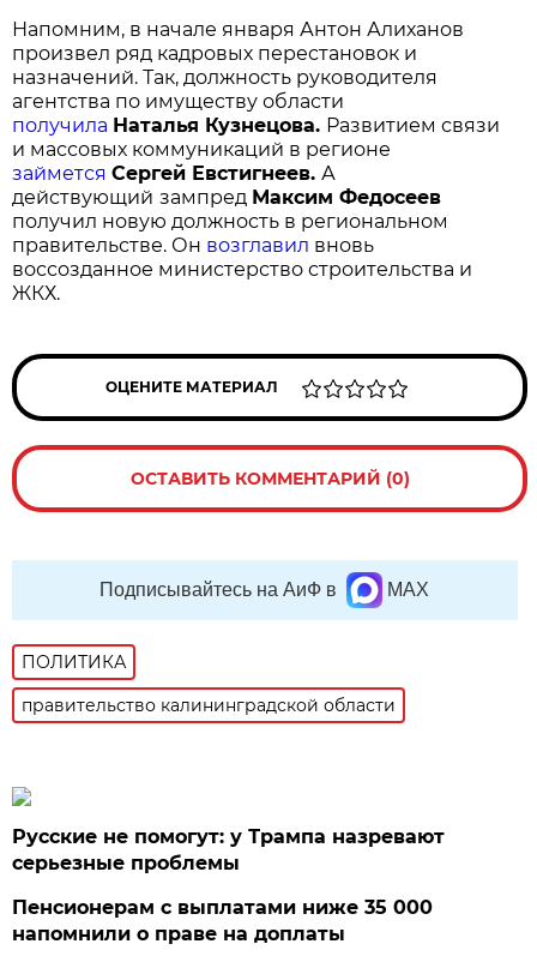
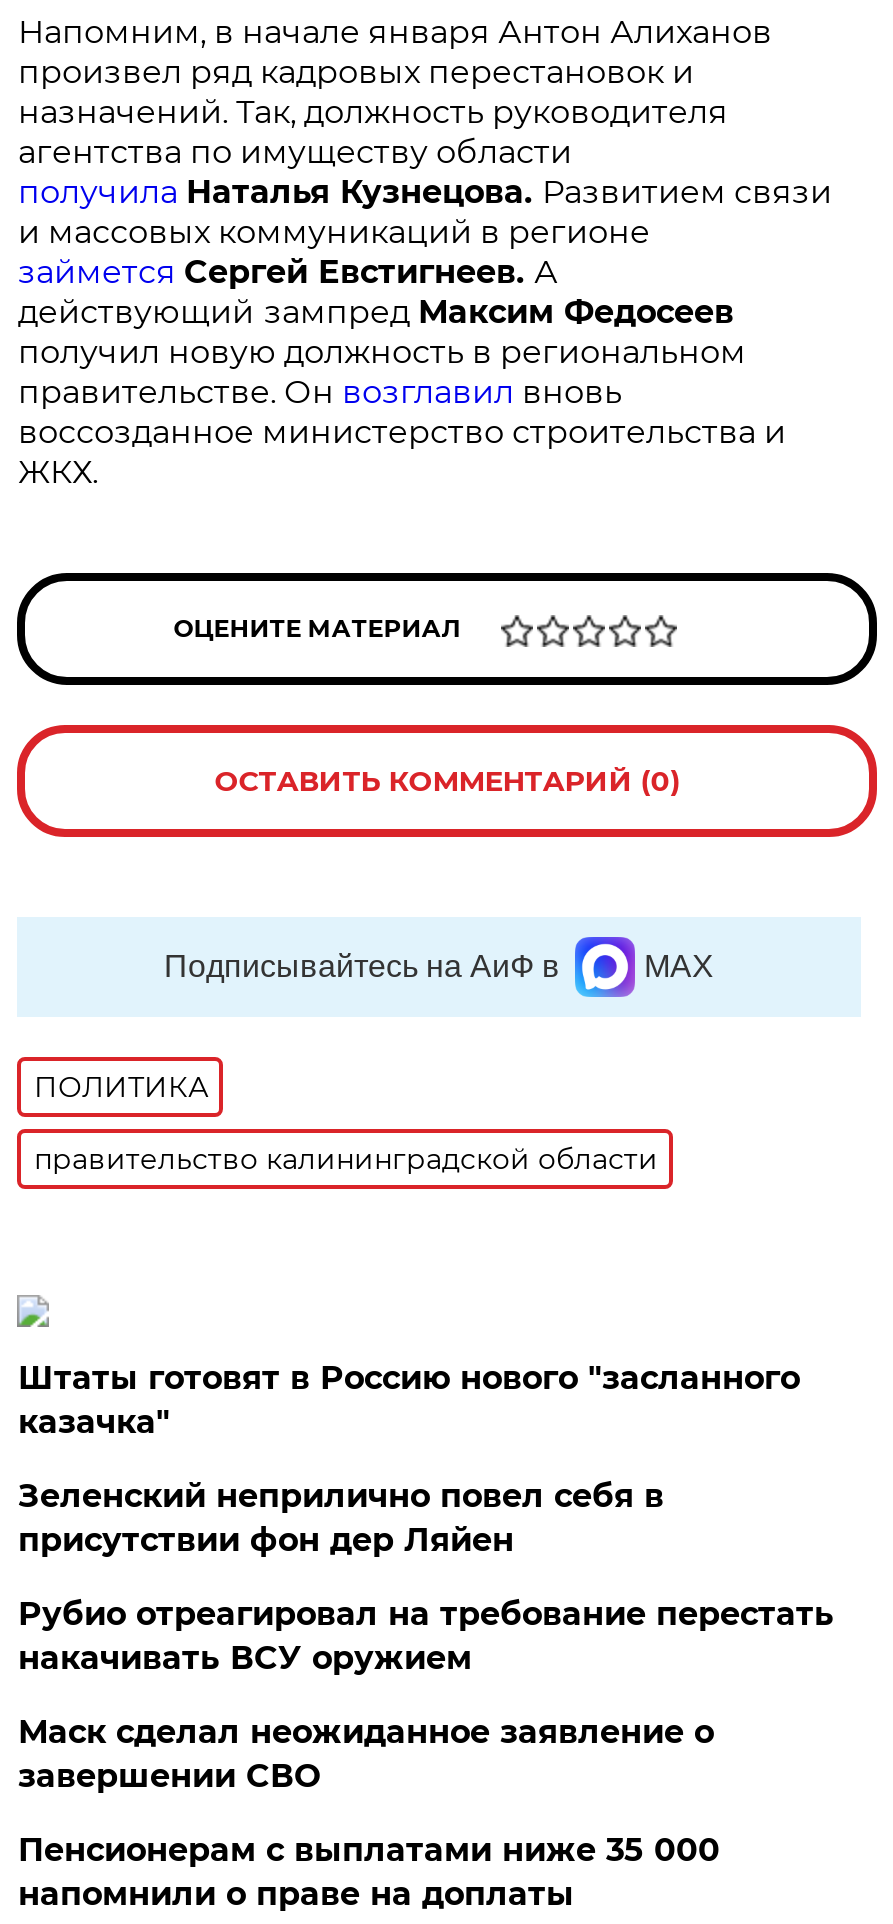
- Русские не помогут: у Трампа назревают
- серьезные проблемы
+ Штаты готовят в Россию нового "засланного
+ казачка"
+ Зеленский неприлично повел cебя в
+ присутствии фон дер Ляйен
+ Рубио отреагировал на требование перестать
+ накачивать ВСУ оружием
+ Маск сделал неожиданное заявление о
+ завершении СВО
